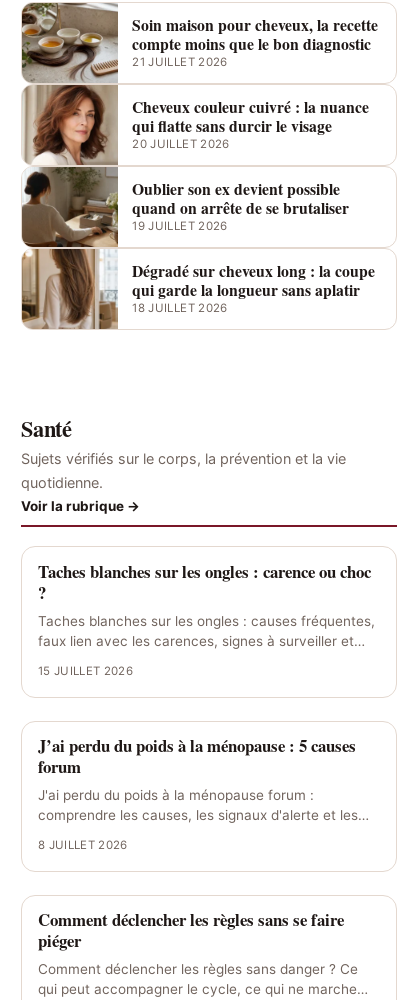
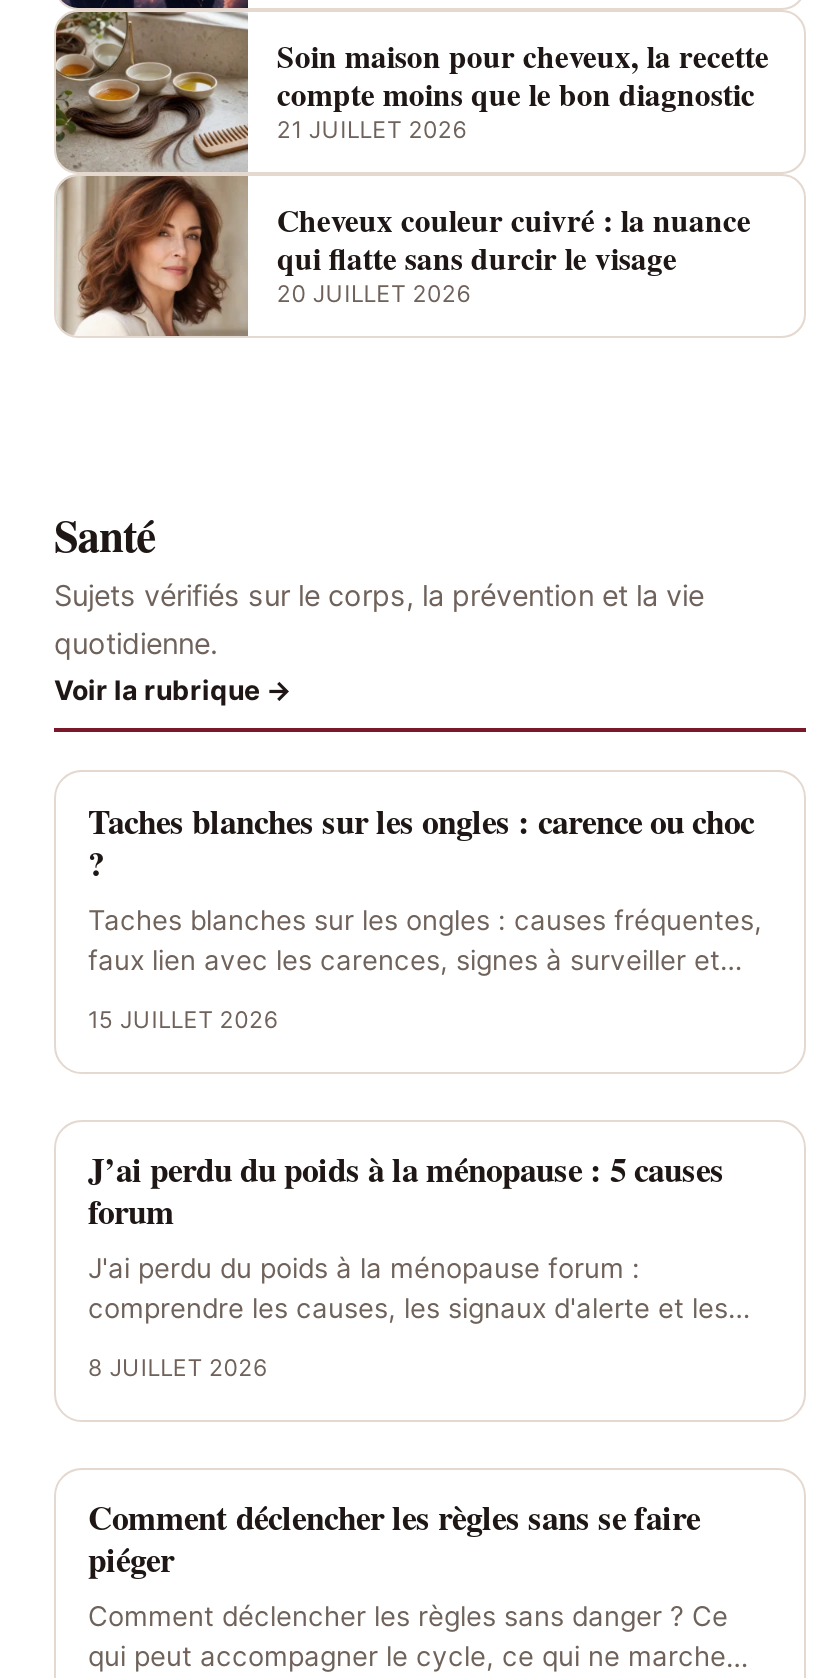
- [image]
- Oublier son ex devient possible
- quand on arrête de se brutaliser
- 19 JUILLET 2026
- Dégradé sur cheveux long : la coupe
- qui garde la longueur sans aplatir
- 18 JUILLET 2026
